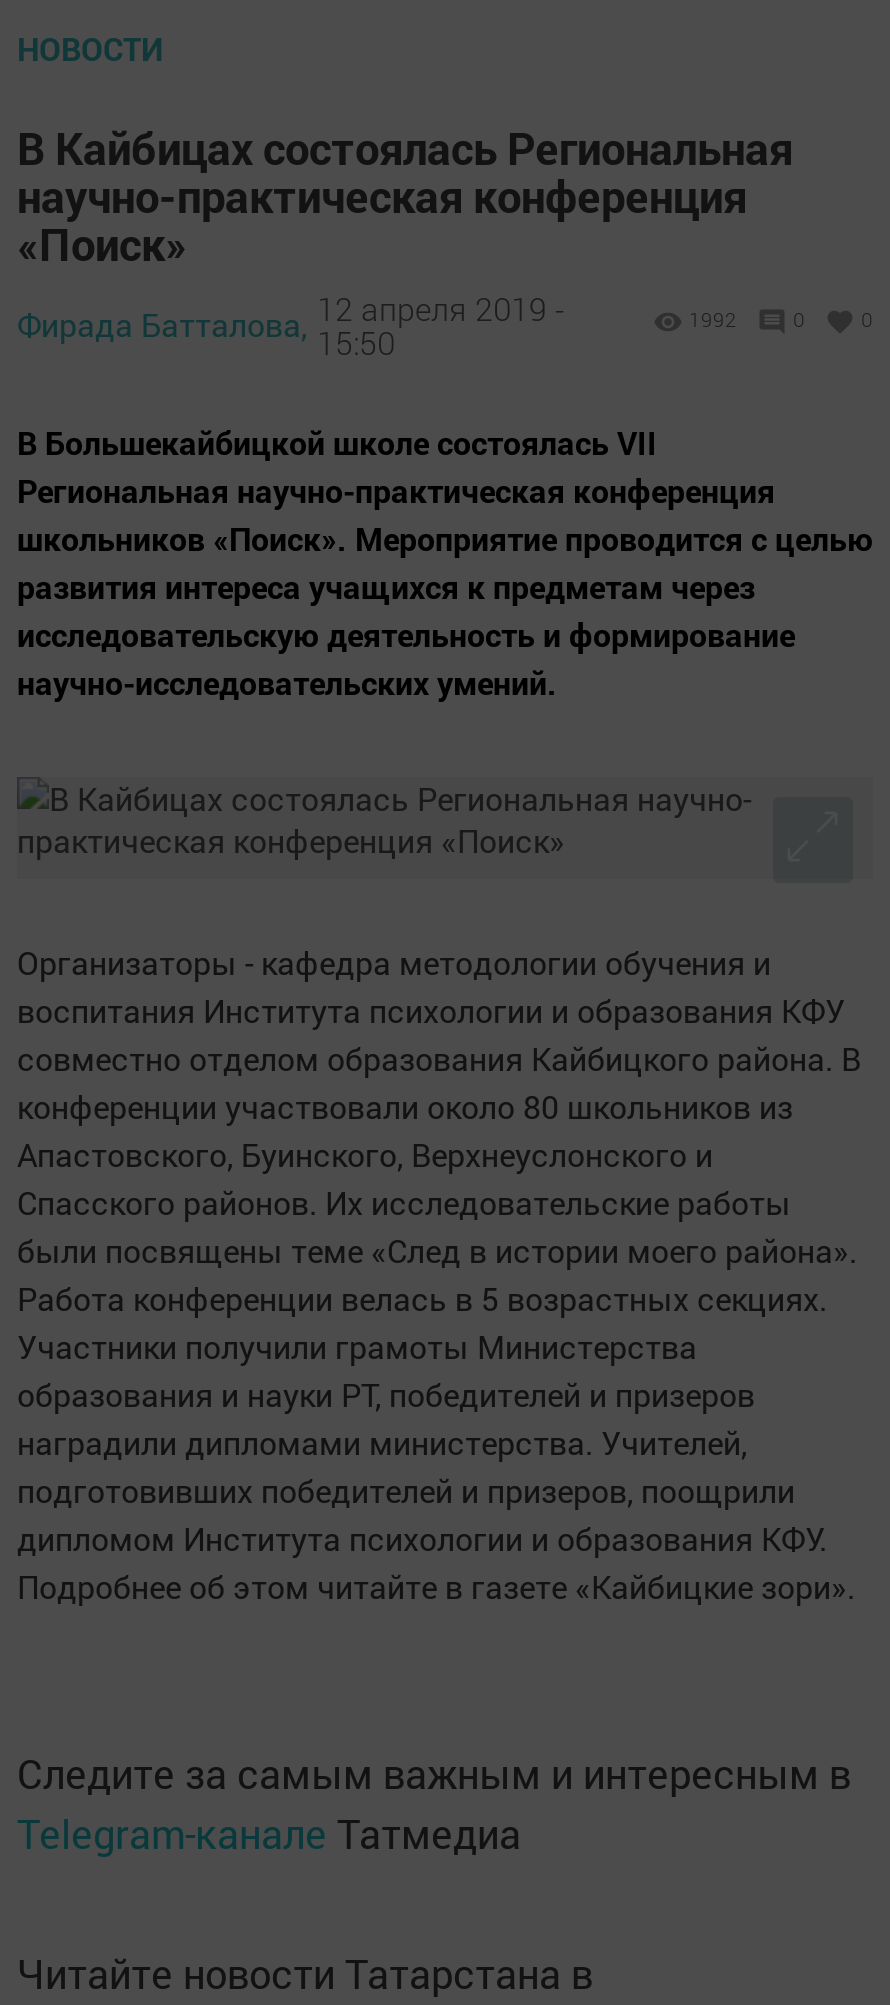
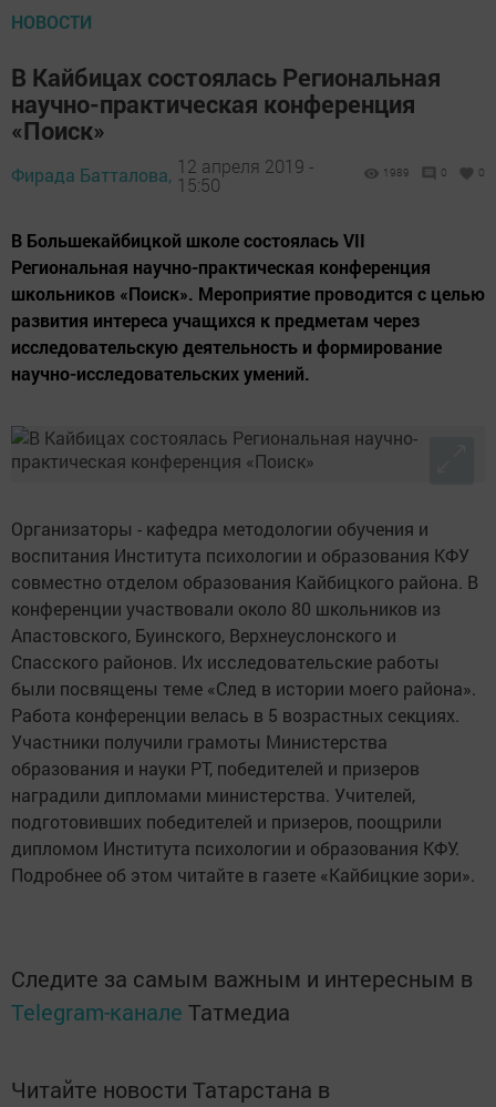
- 1992
+ 1989
